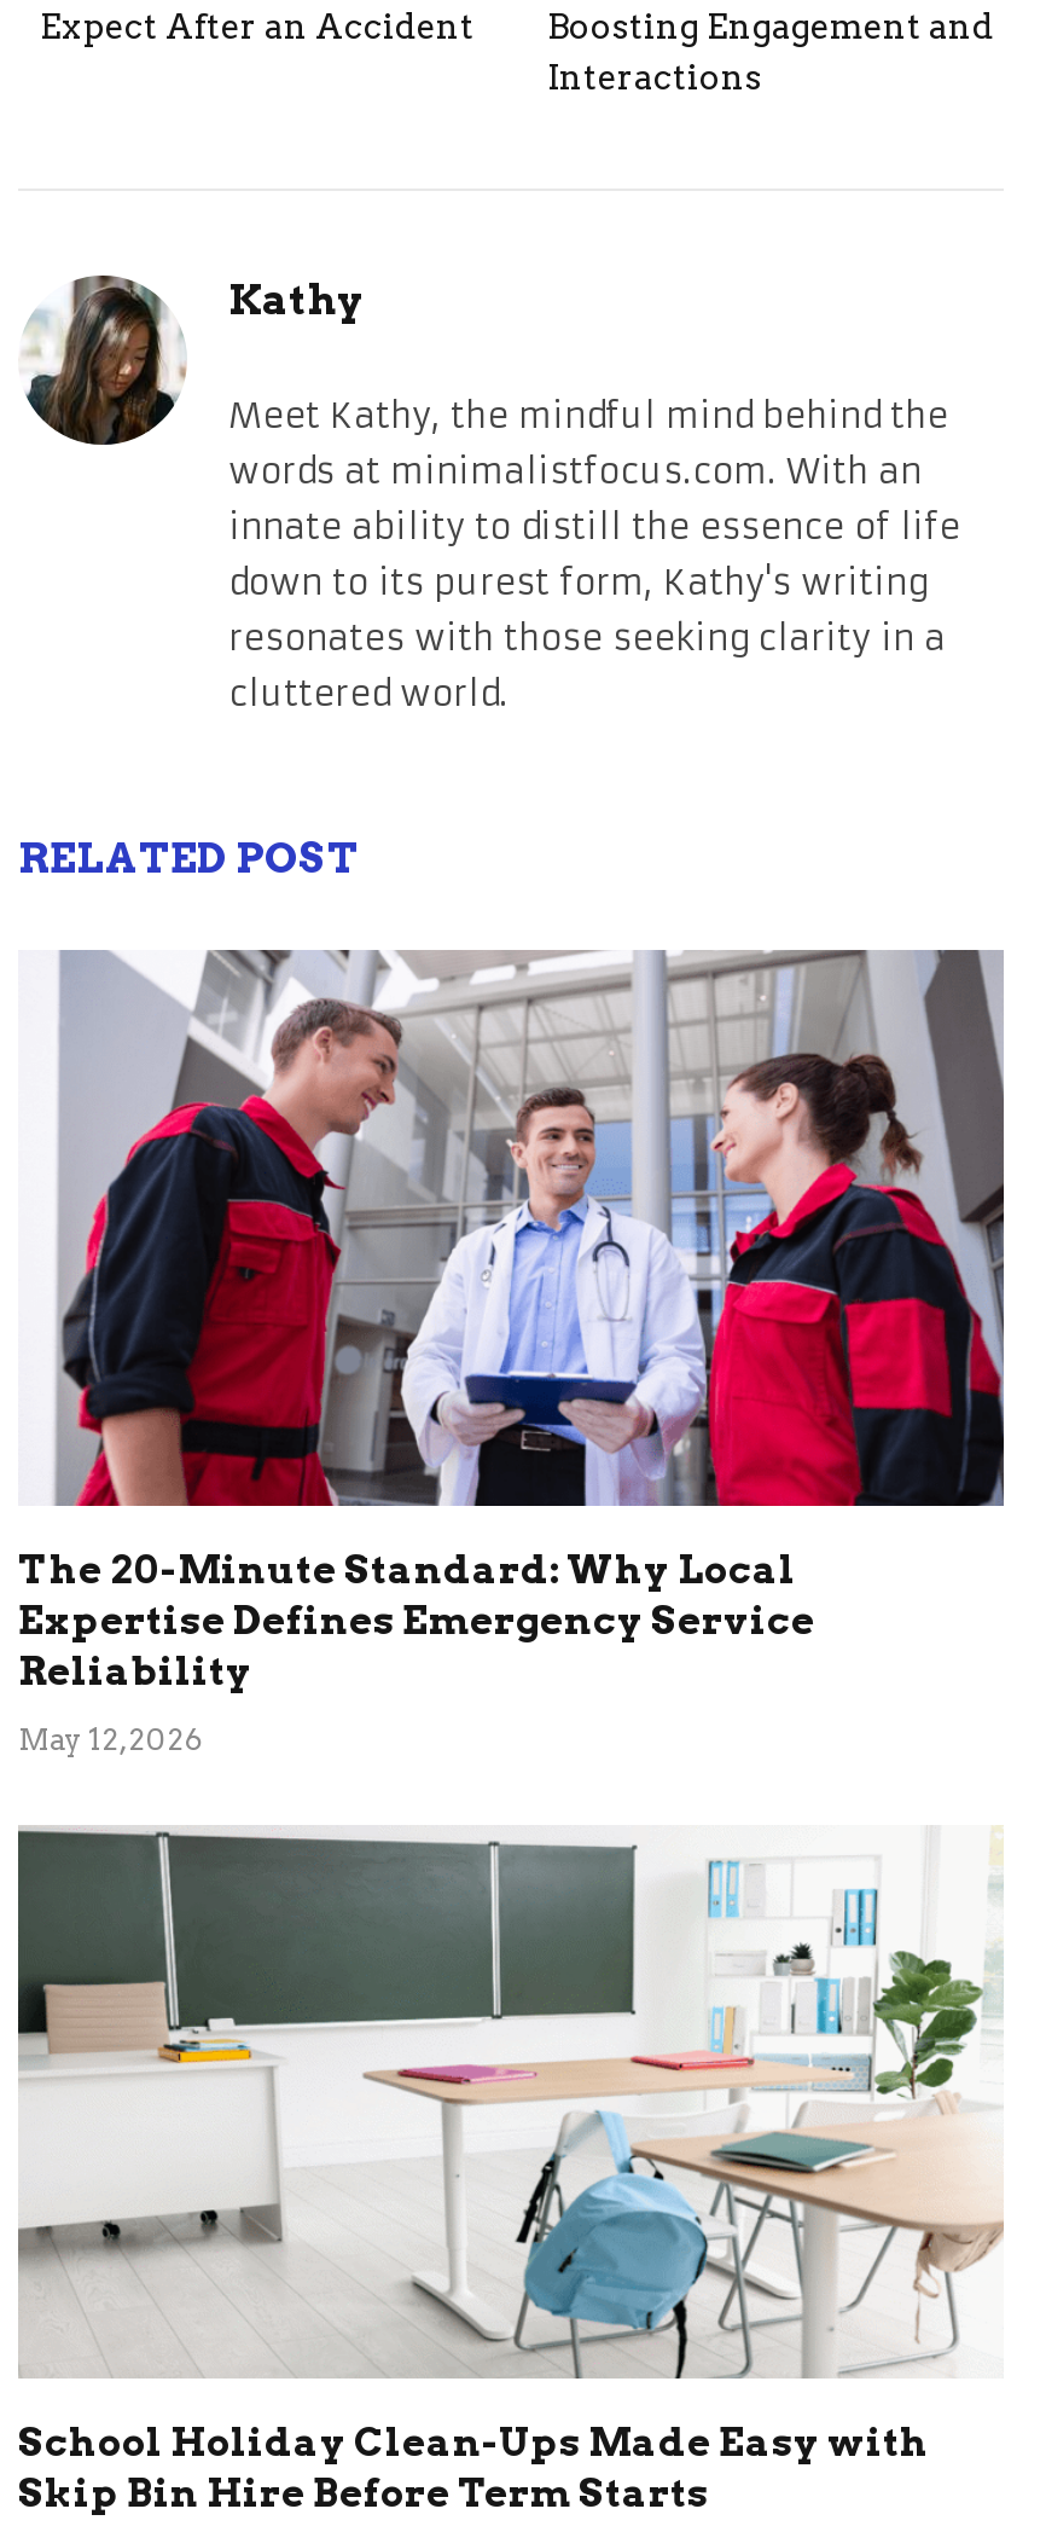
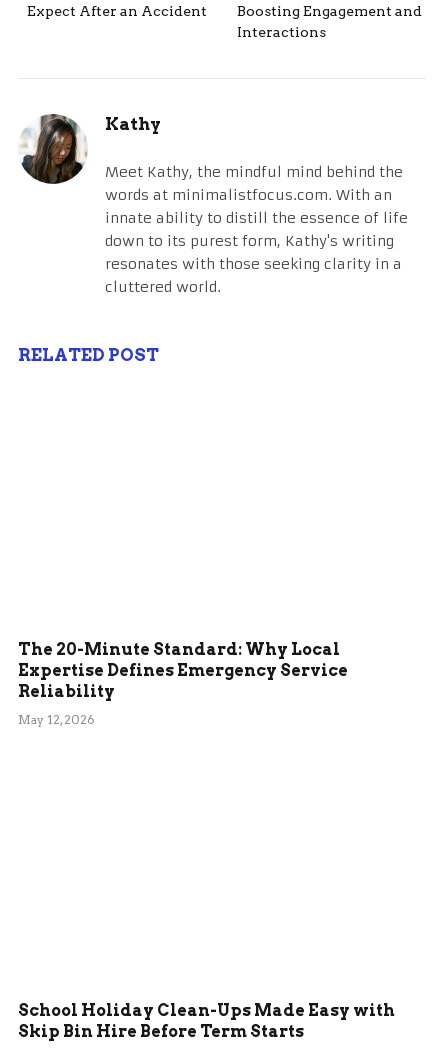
- [image]

- [image]
